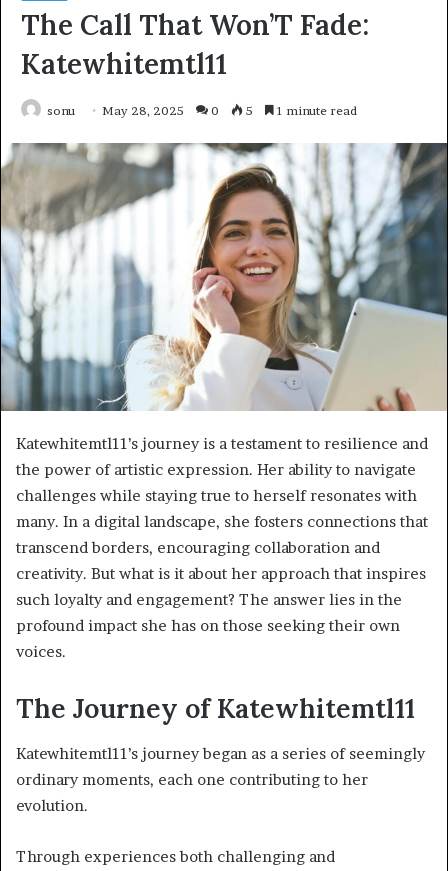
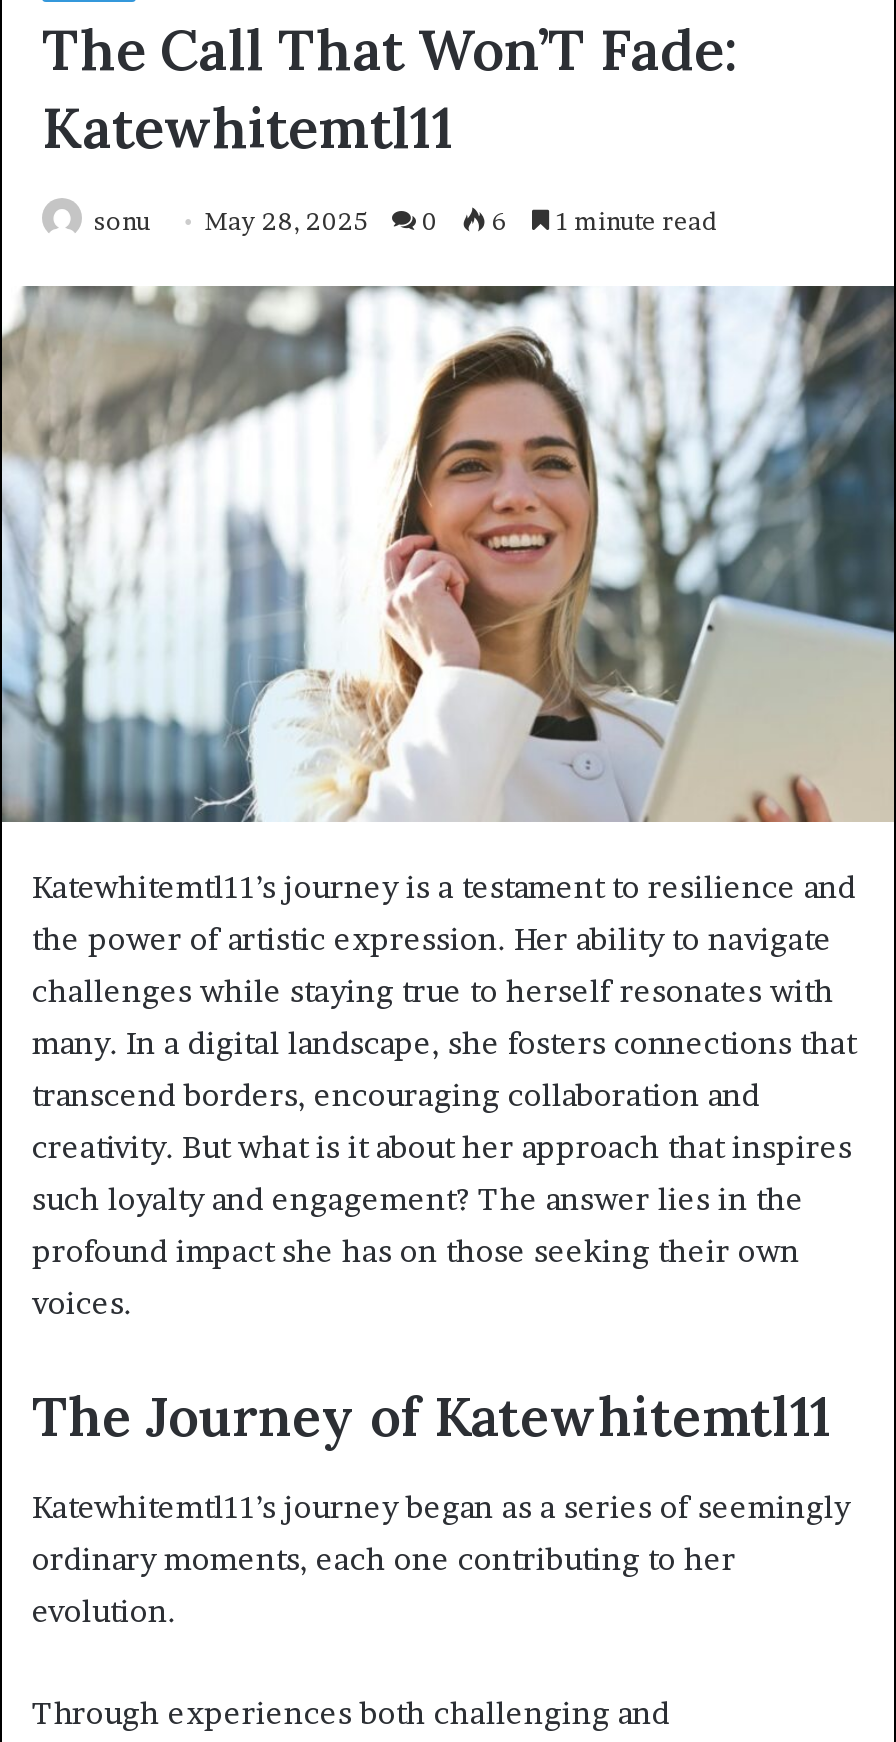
- sonu May 28, 2025 0 5 1 minute read
+ sonu May 28, 2025 0 6 1 minute read
